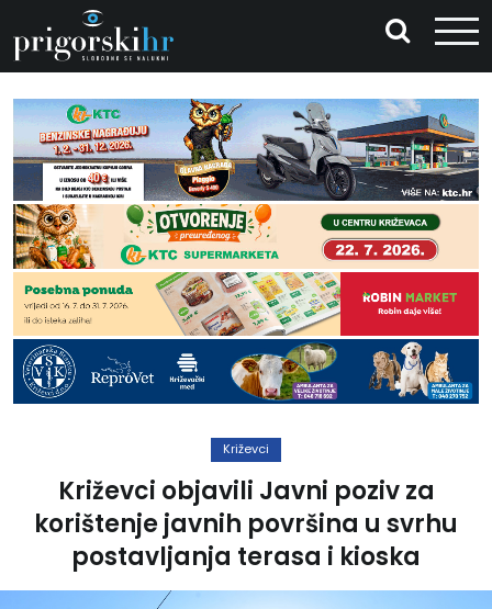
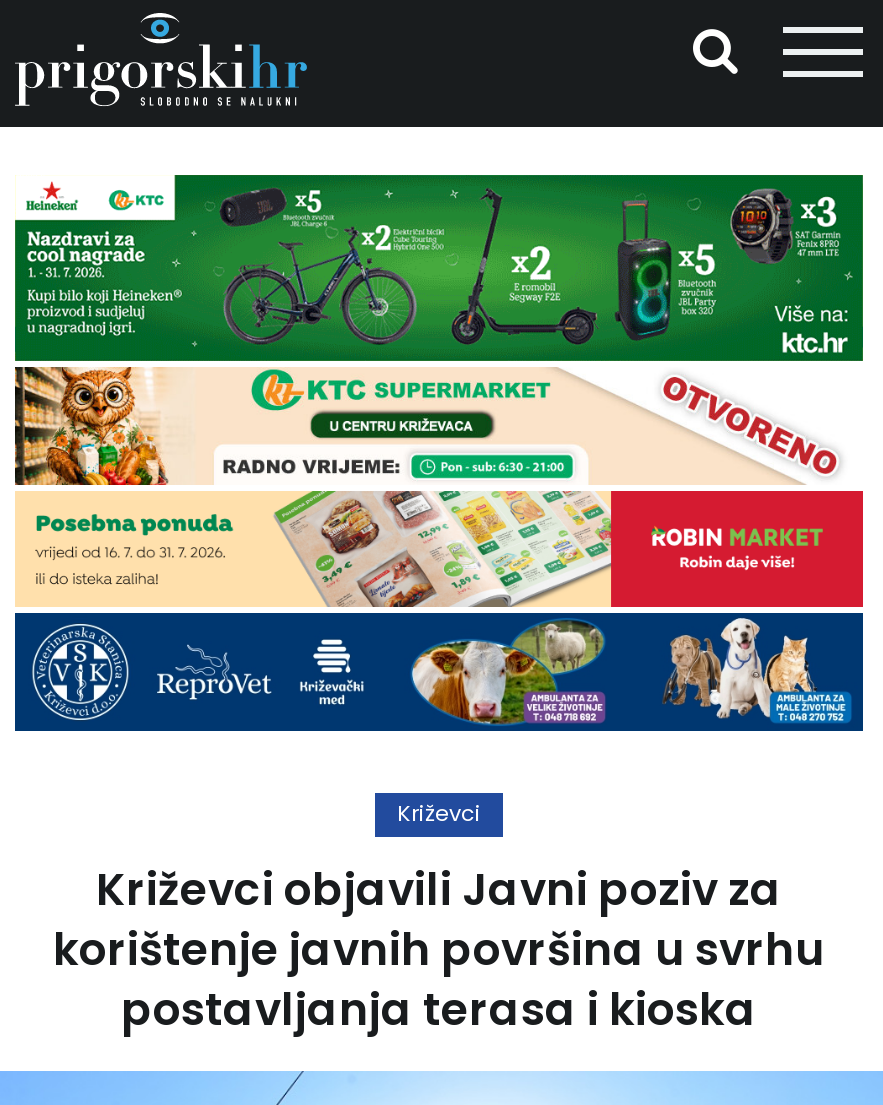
- [image]
+ [image]
